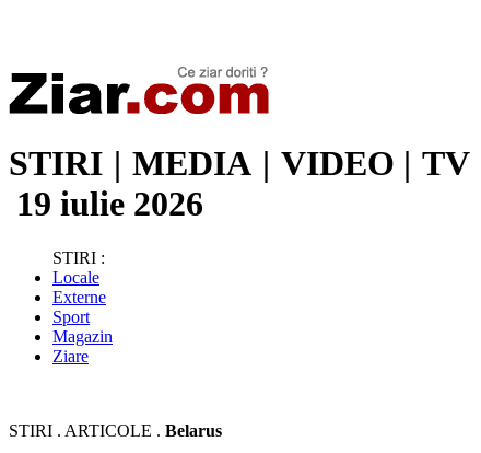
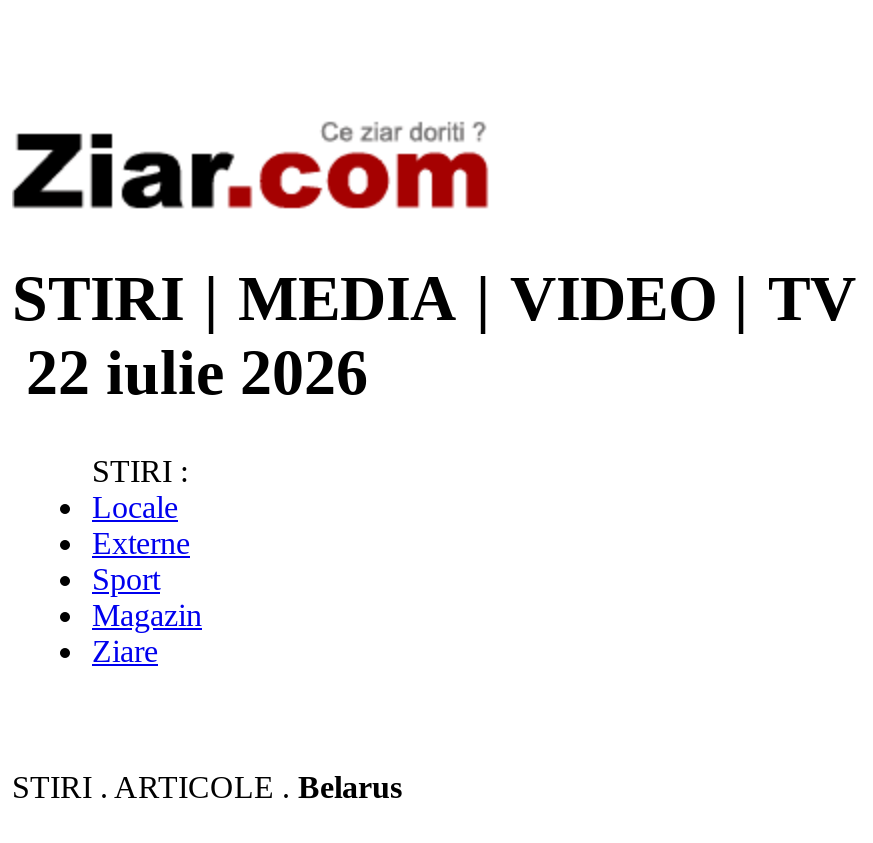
- 19 iulie 2026
+ 22 iulie 2026
